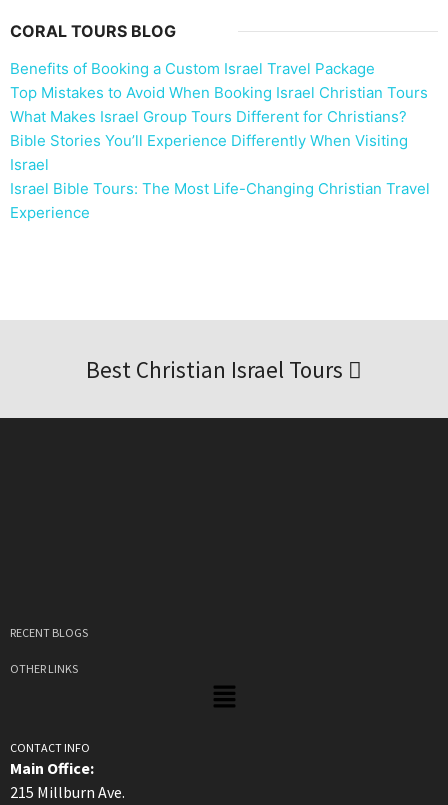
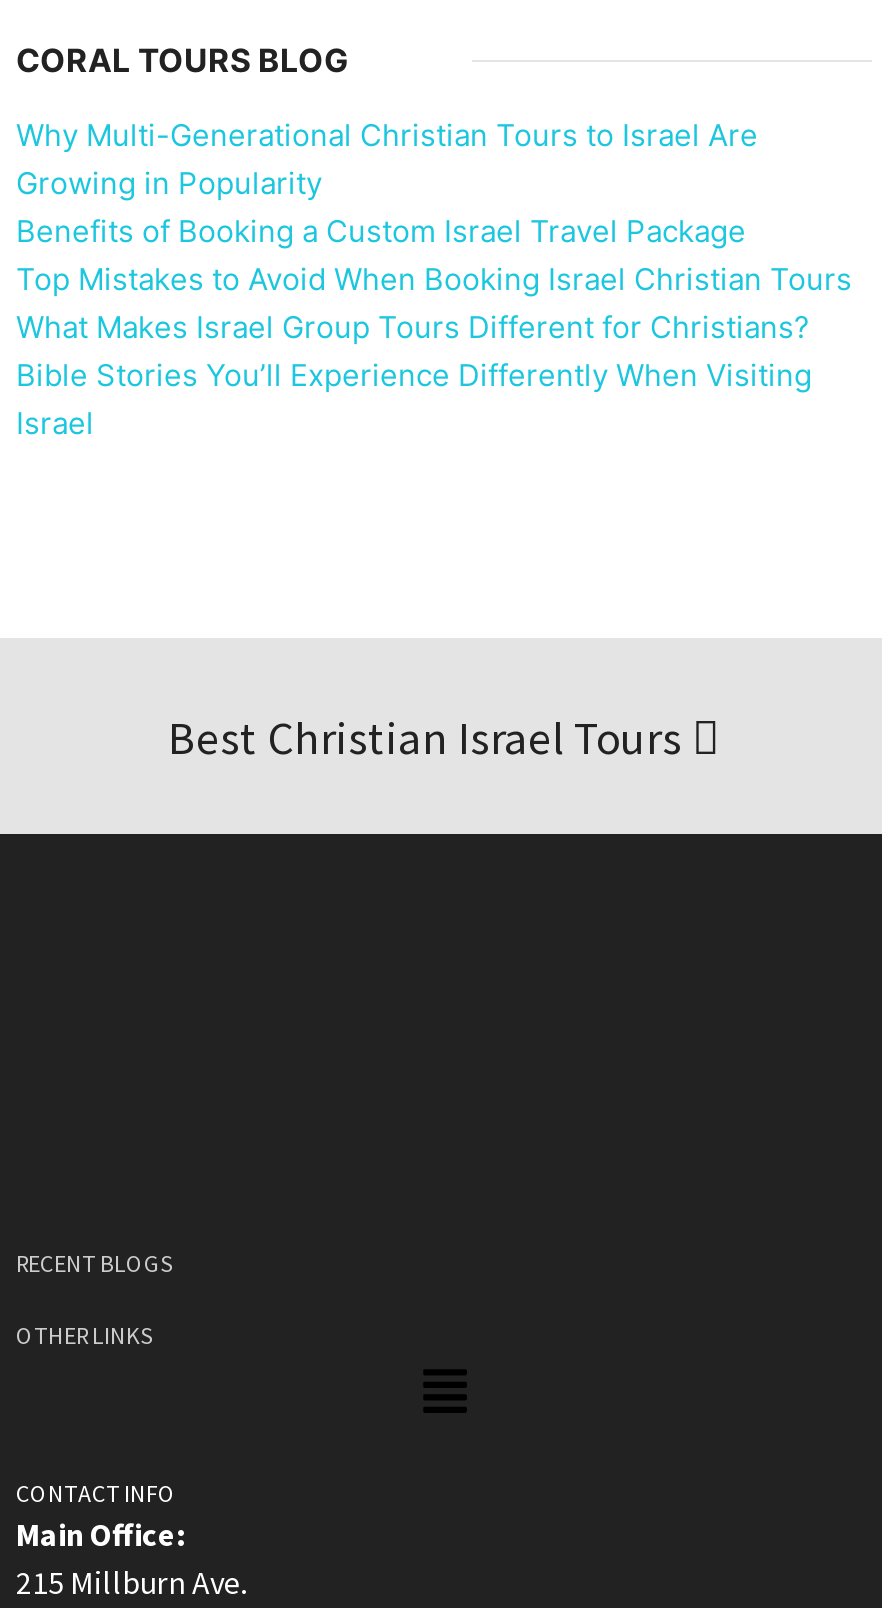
+ Why Multi-Generational Christian Tours to Israel Are
+ Growing in Popularity

moved down: Benefits of Booking a Custom Israel Travel Package | Top Mistakes to Avoid When Booking Israel Christian Tours | What Makes Israel Group Tours Different for Christians? | Bible Stories You’ll Experience Differently When Visiting | Israel

- Israel Bible Tours: The Most Life-Changing Christian Travel
- Experience
